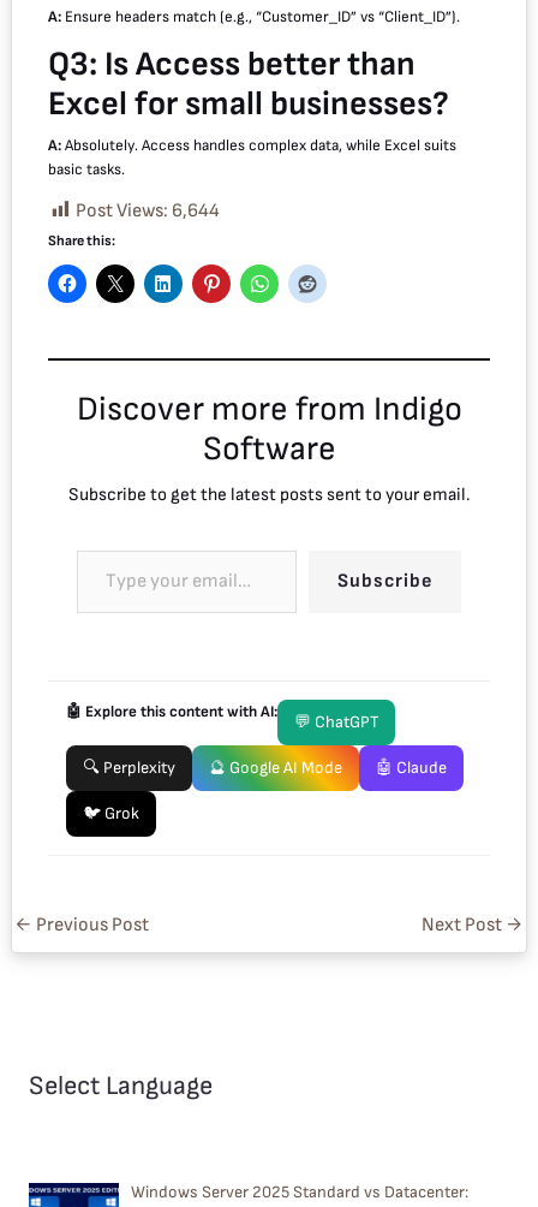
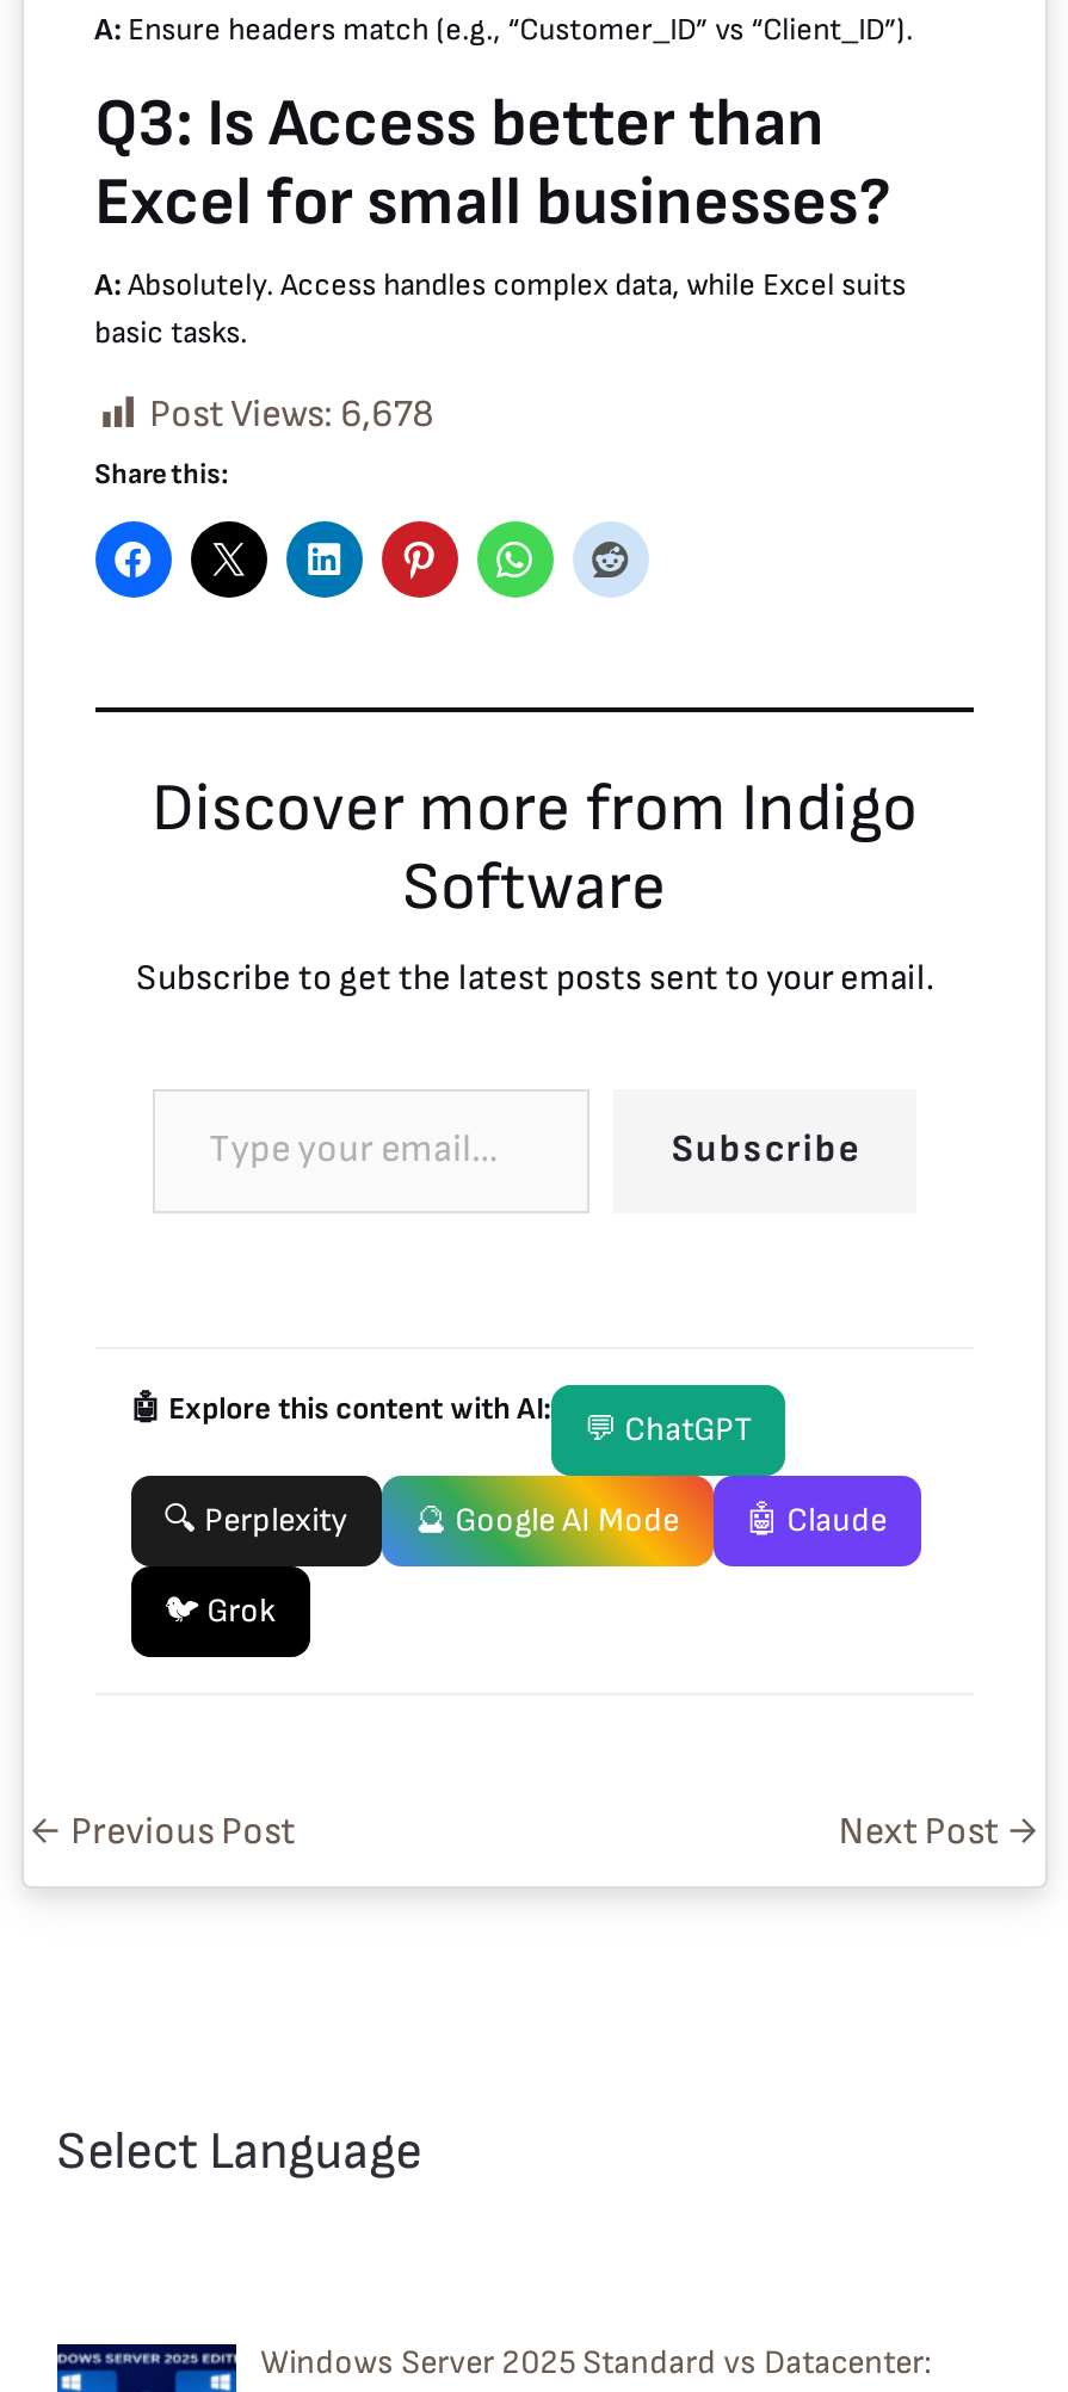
- Post Views: 6,644
+ Post Views: 6,678
